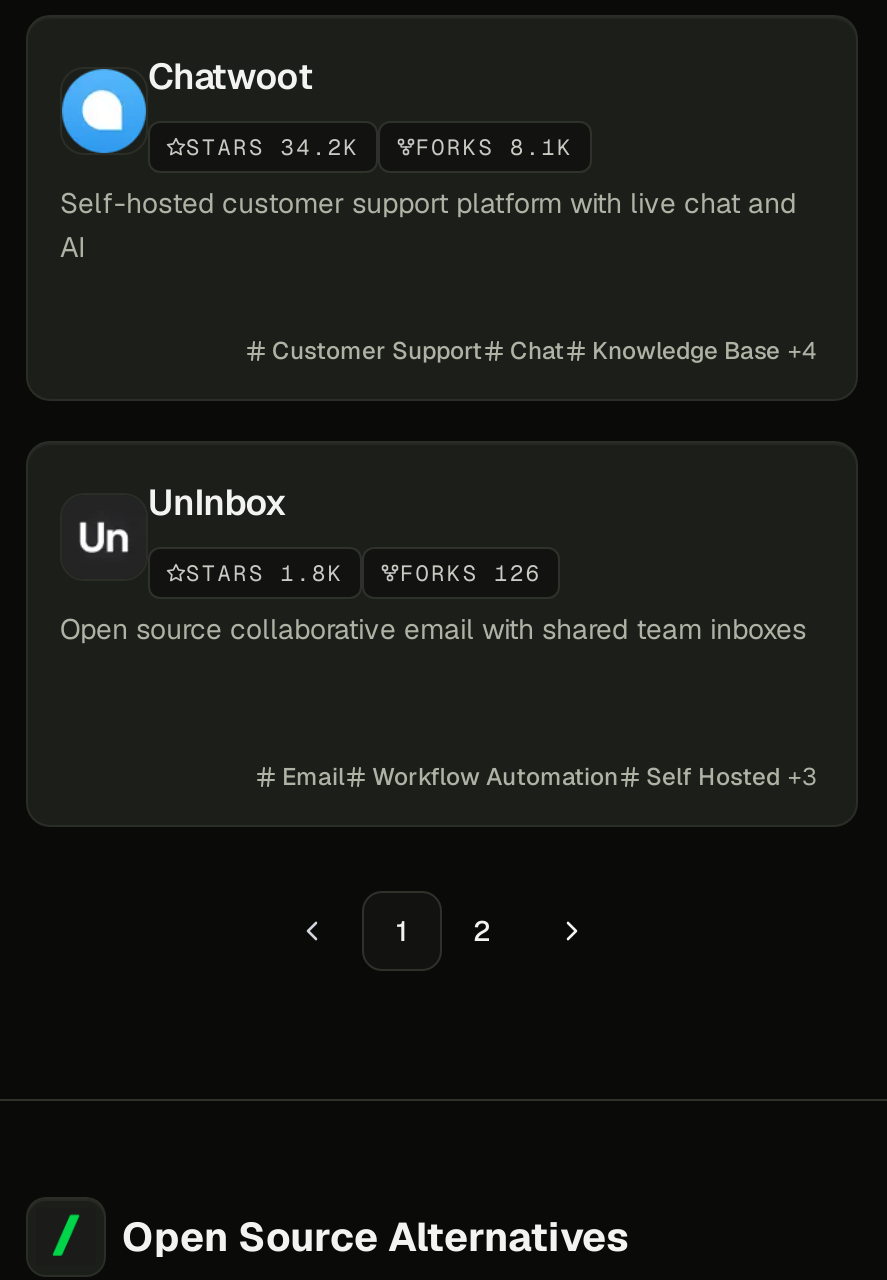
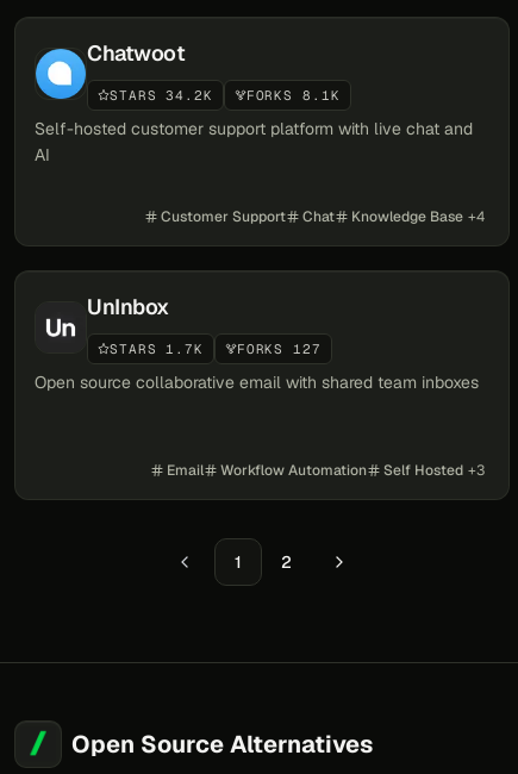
- STARS 1.8K
+ STARS 1.7K

- FORKS 126
+ FORKS 127
